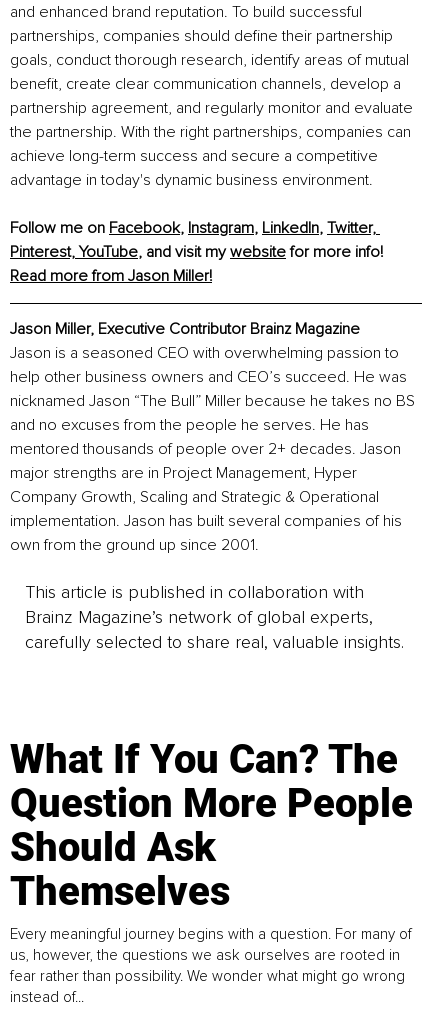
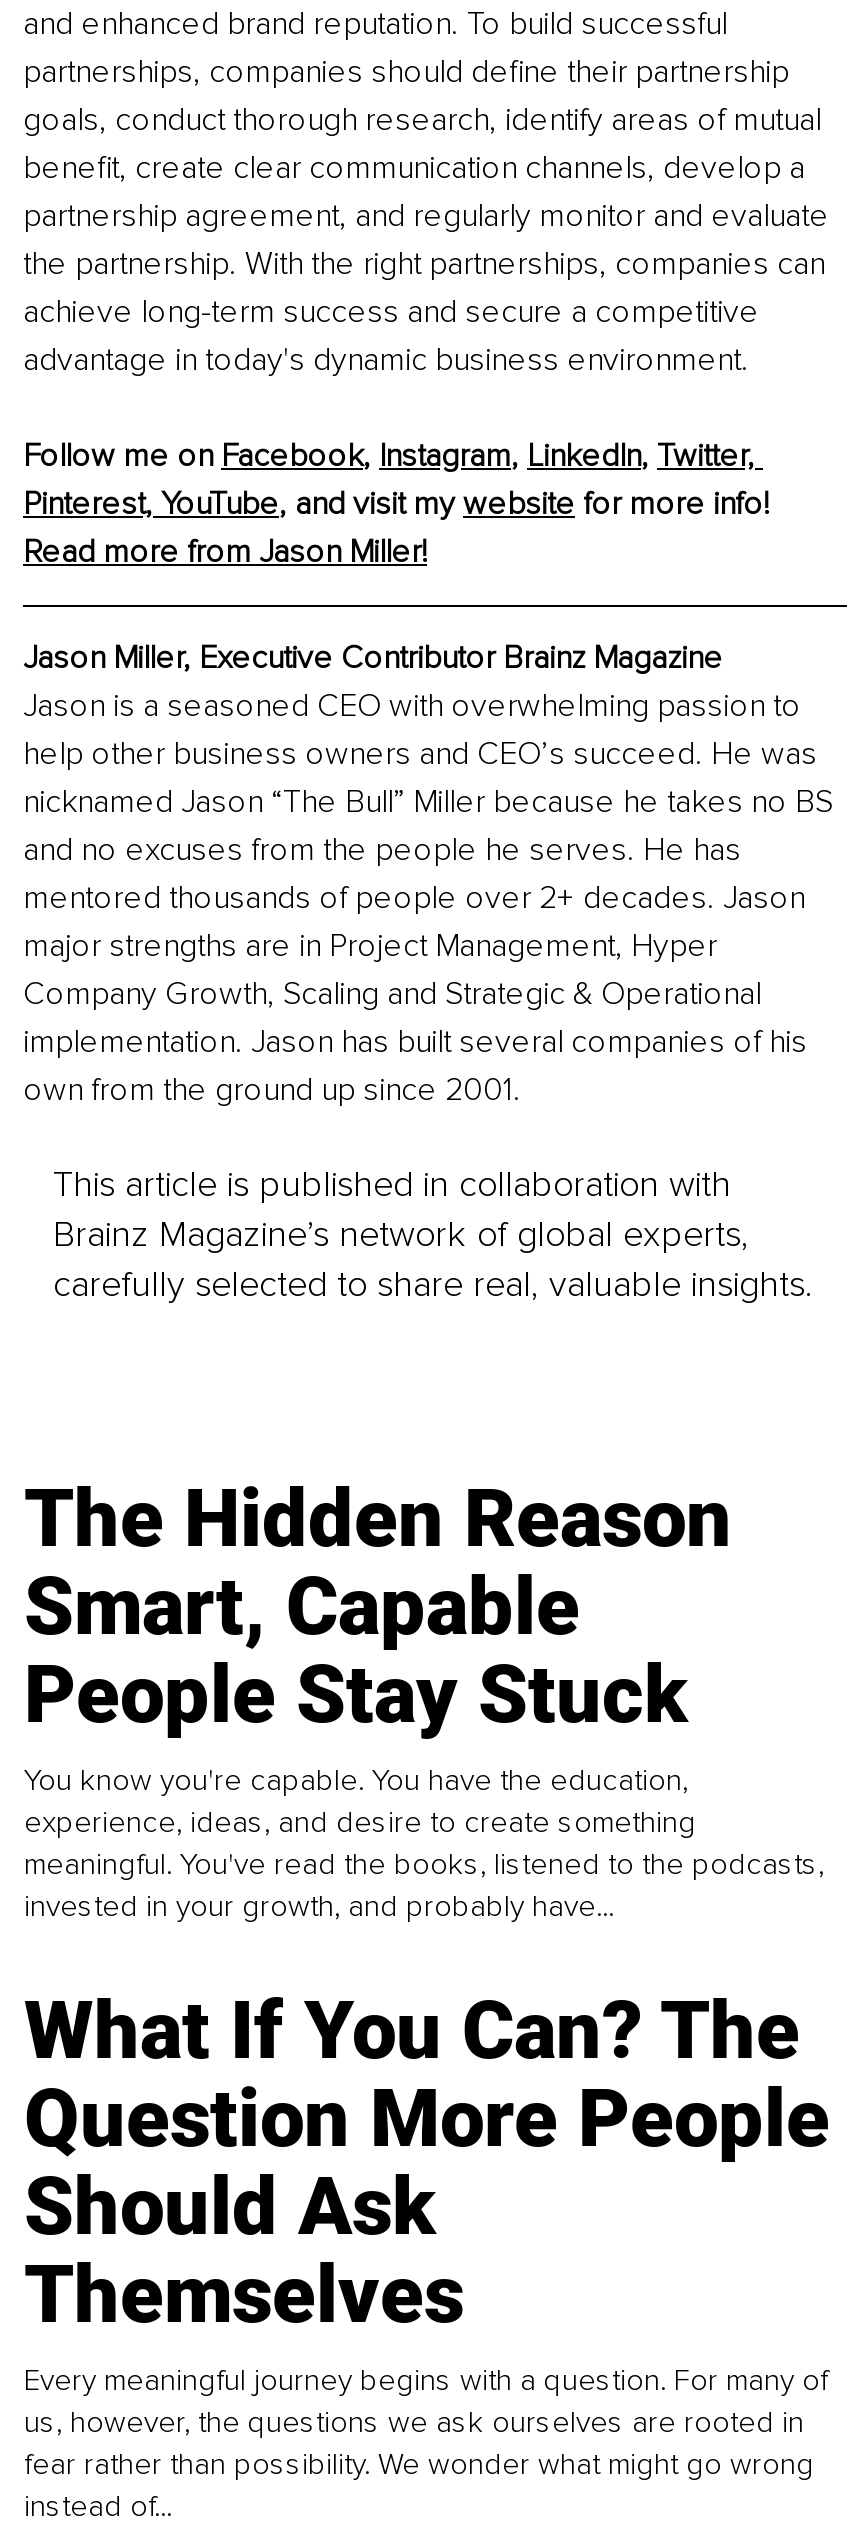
+ The Hidden Reason
+ Smart, Capable
+ People Stay Stuck
+ You know you're capable. You have the education,
+ experience, ideas, and desire to create something
+ meaningful. You've read the books, listened to the podcasts,
+ invested in your growth, and probably have...
